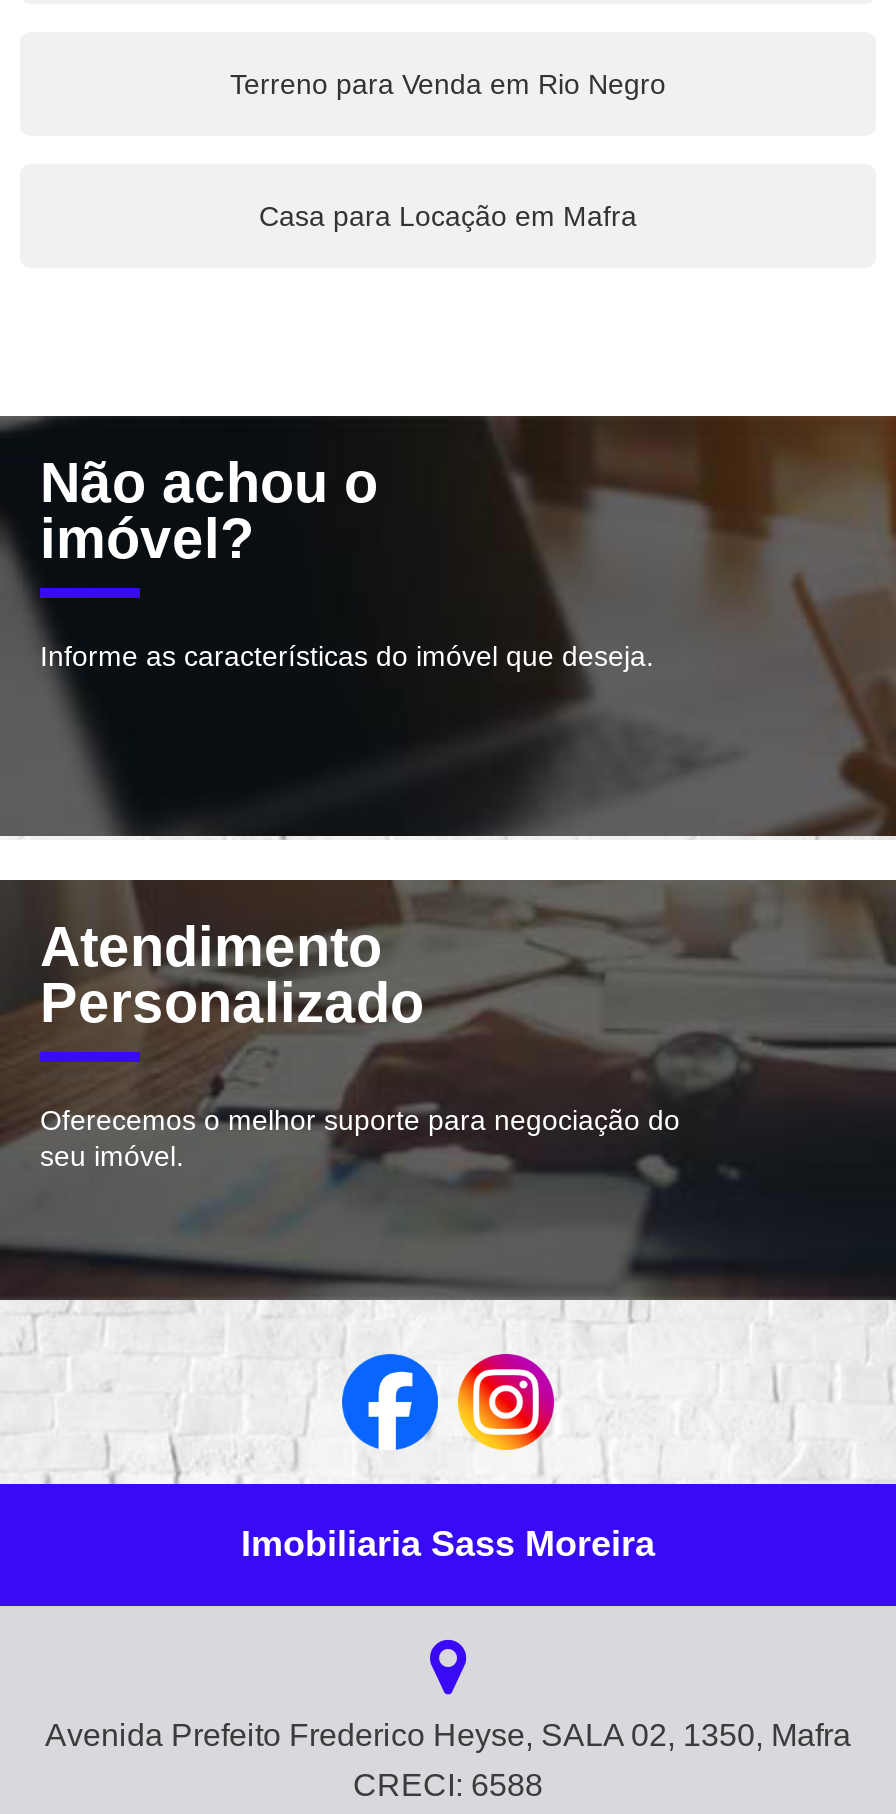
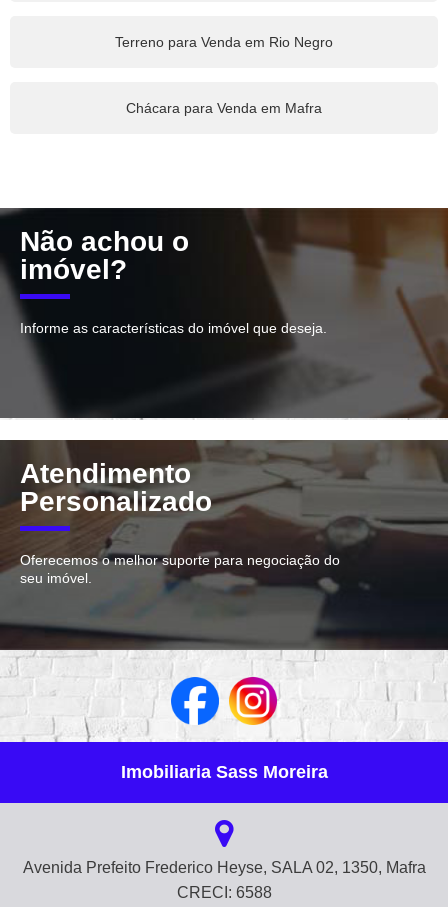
- Casa para Locação em Mafra
+ Chácara para Venda em Mafra
